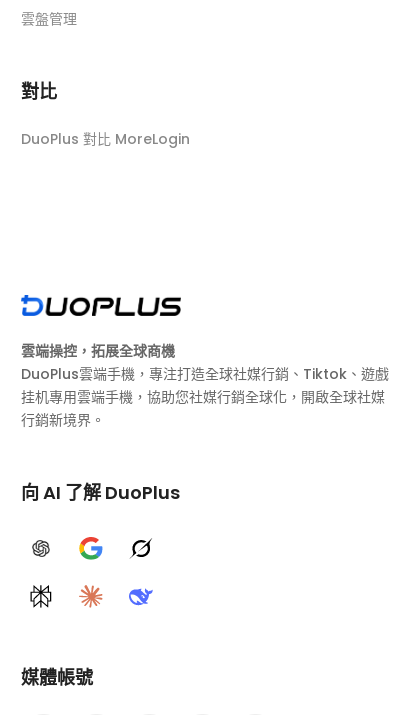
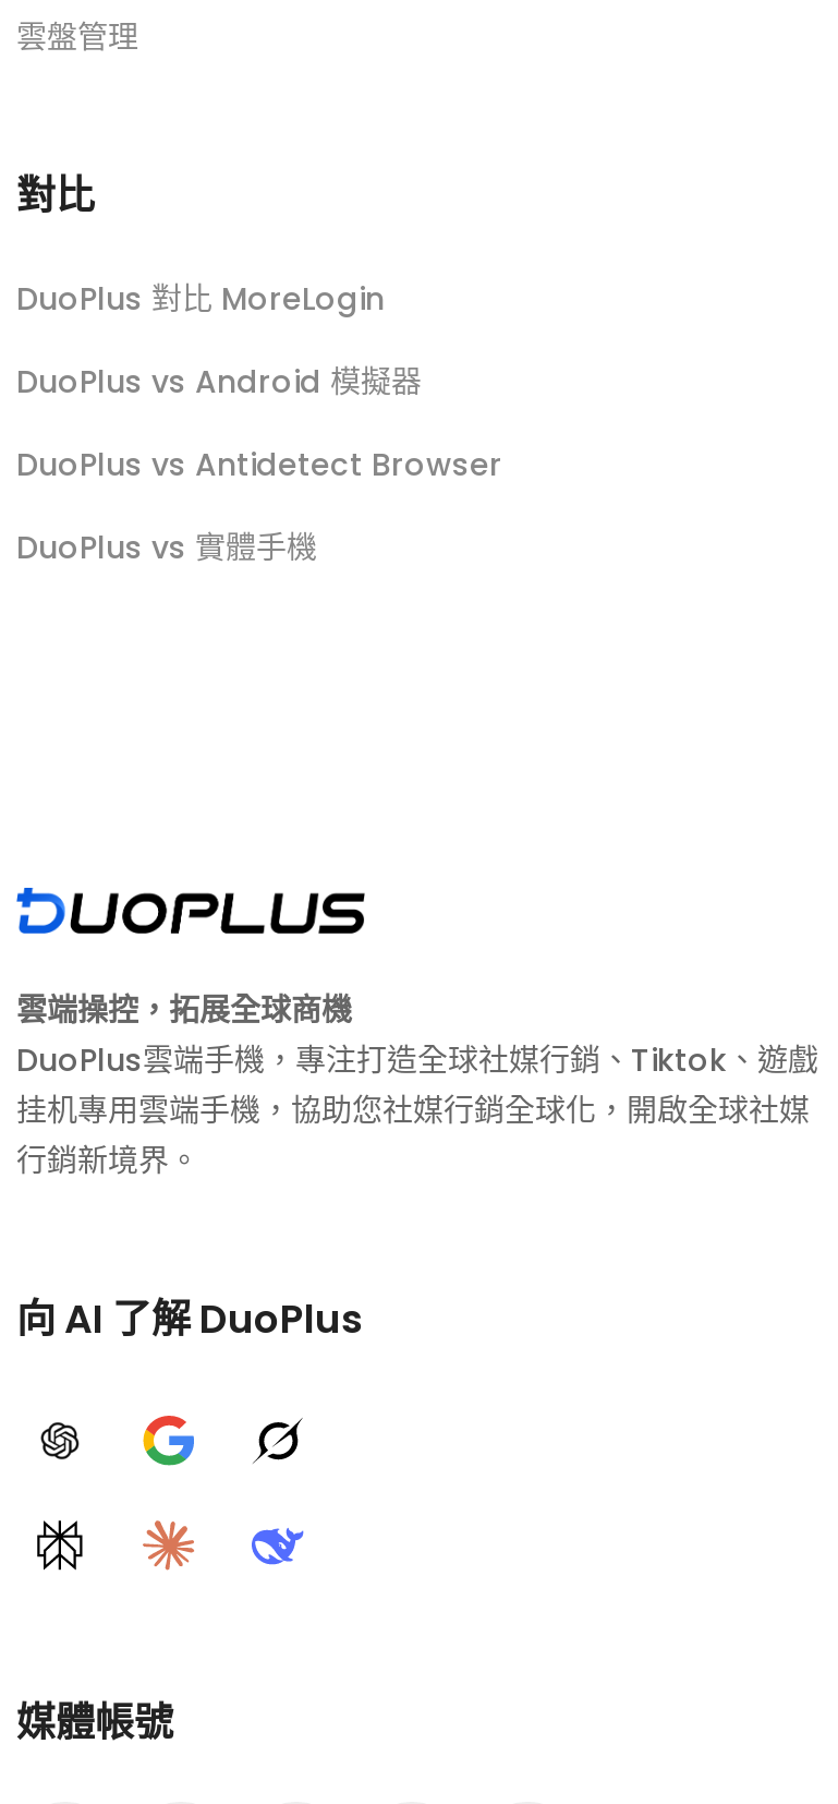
+ DuoPlus vs Android 模擬器
+ DuoPlus vs Antidetect Browser
+ DuoPlus vs 實體手機
